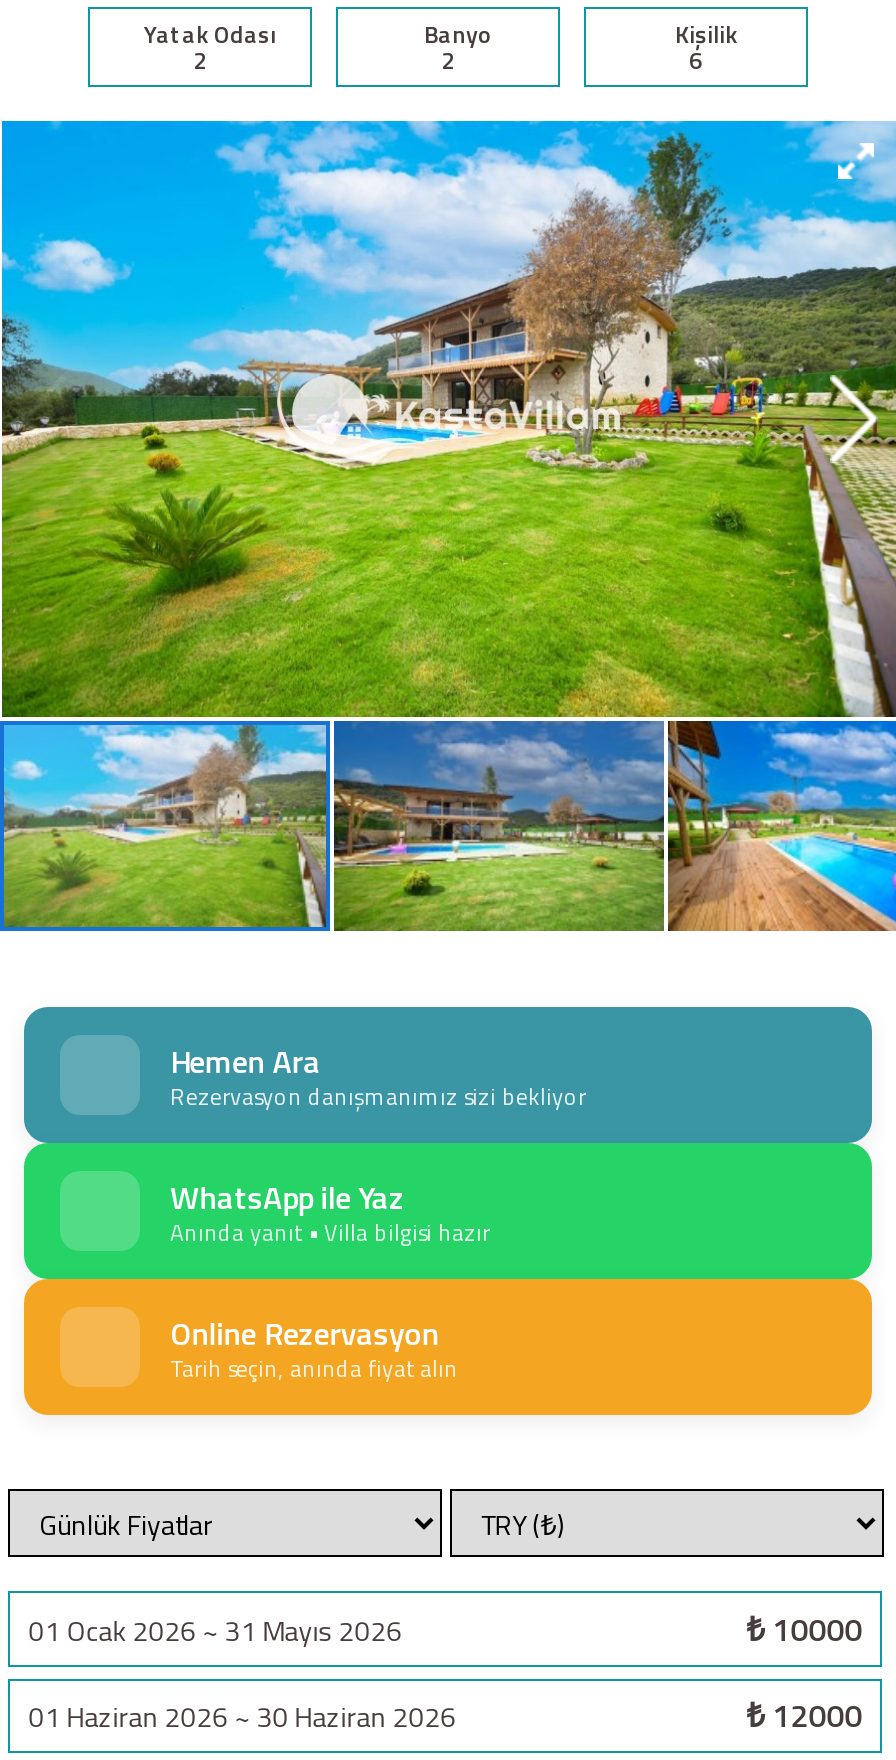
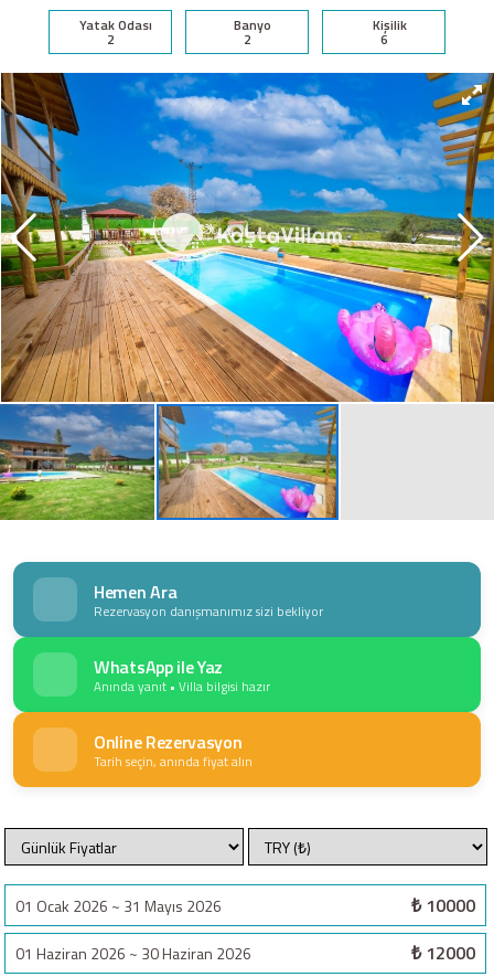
- [image]
+ [image]
